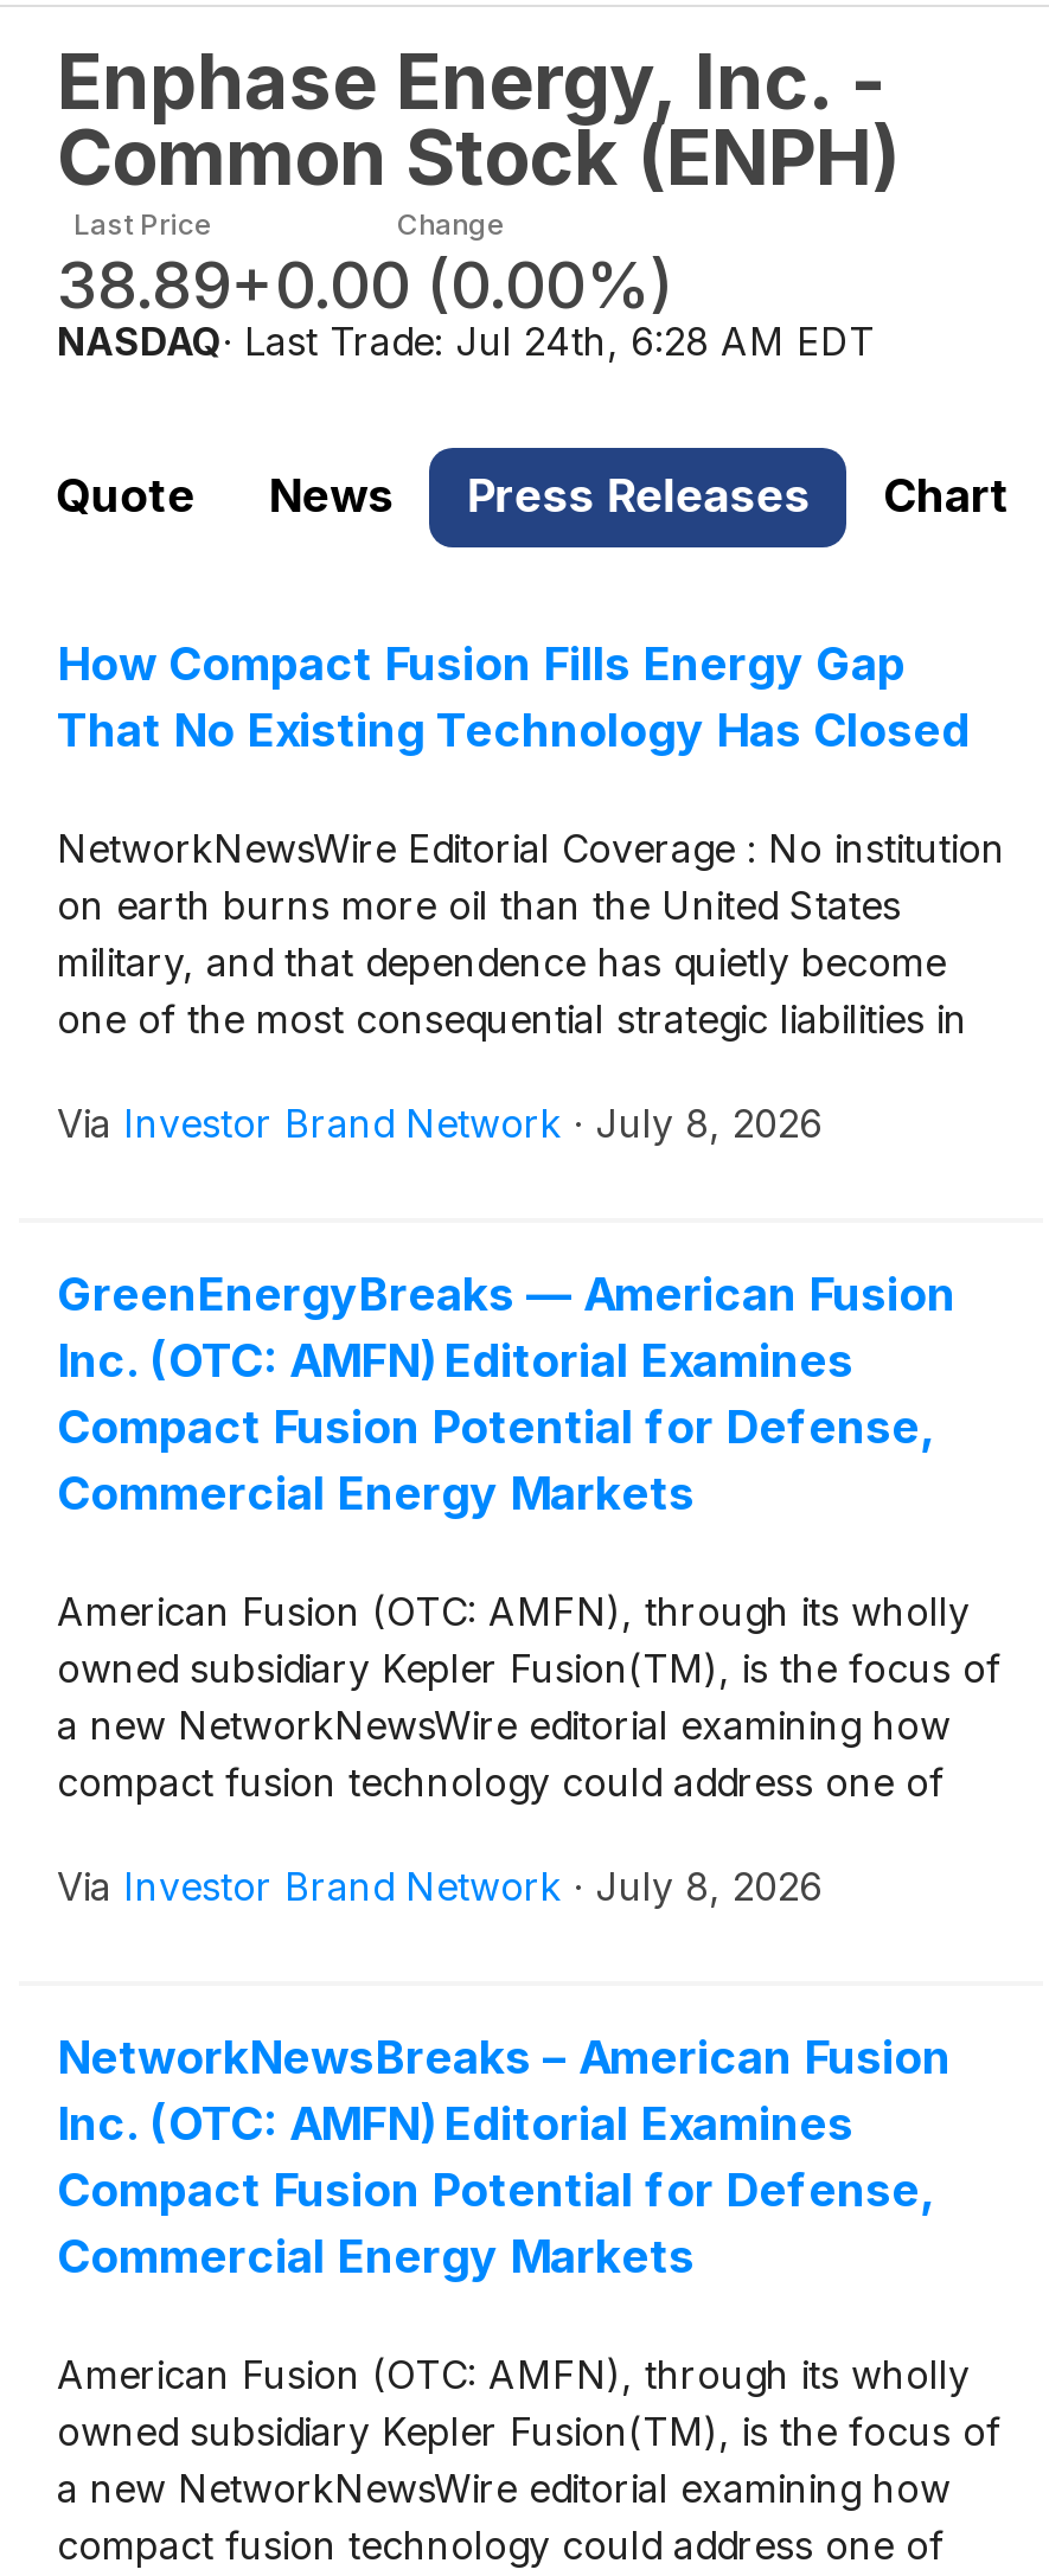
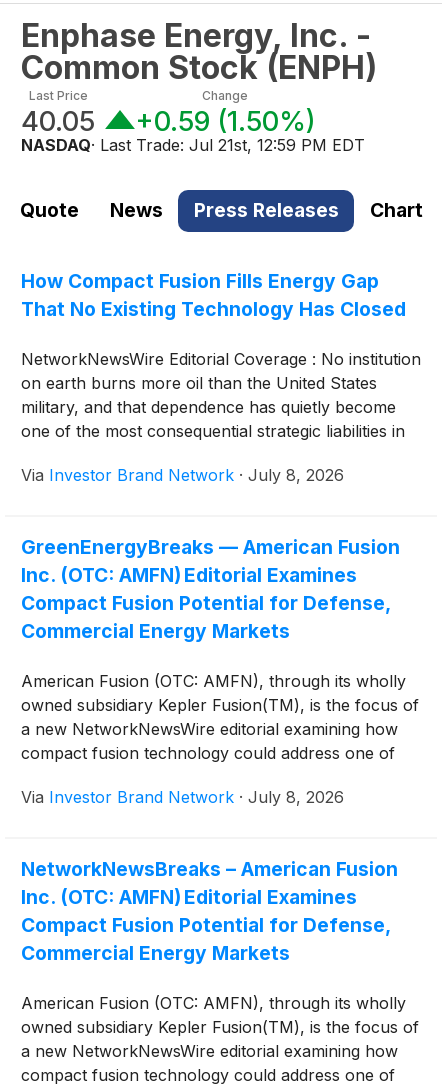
- 38.89
+ 40.05

- +0.00 (0.00%)
+ +0.59 (1.50%)

- NASDAQ · Last Trade: Jul 24th, 6:28 AM EDT
+ NASDAQ · Last Trade: Jul 21st, 12:59 PM EDT
